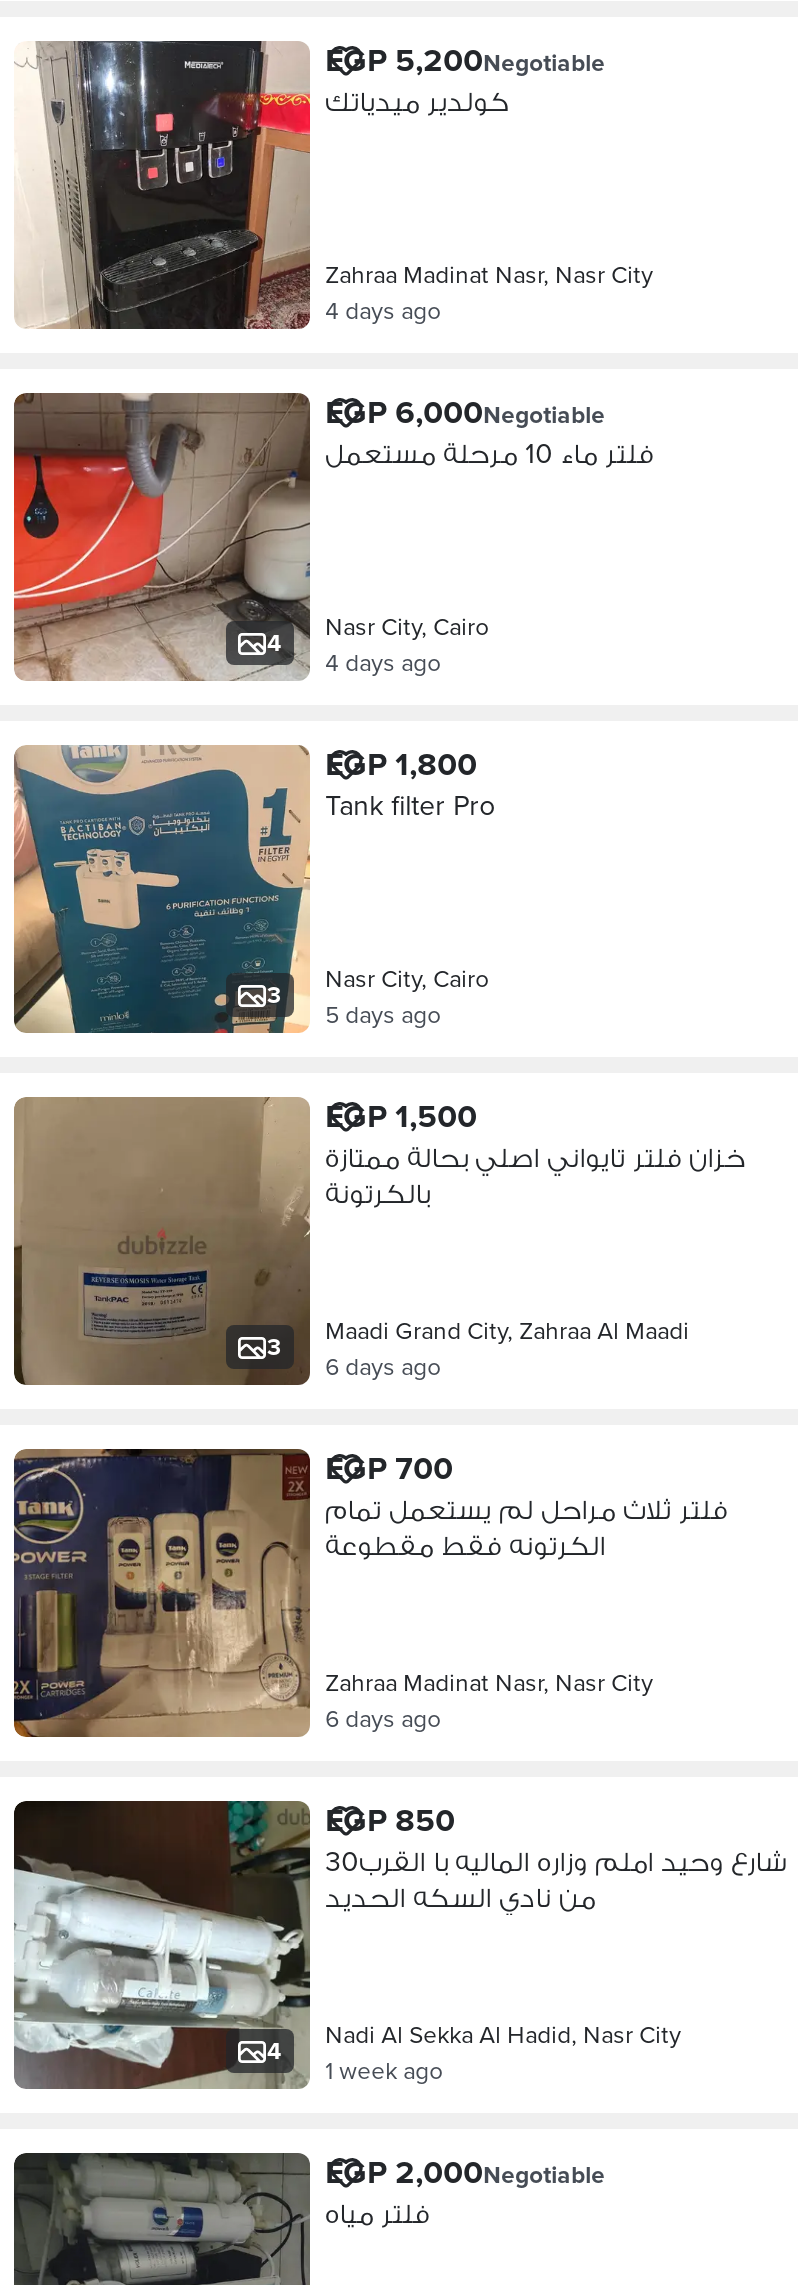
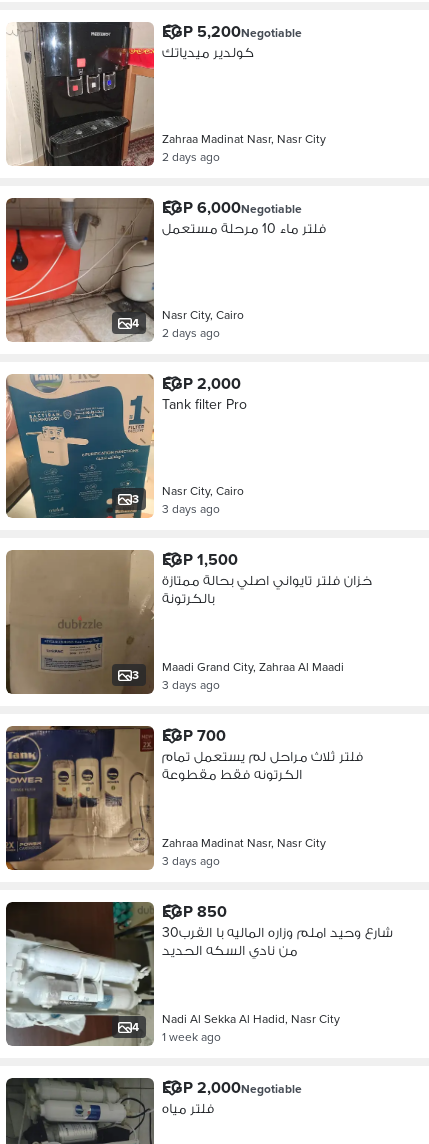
- 4 days ago
+ 2 days ago

- 4 days ago
+ 2 days ago

- EGP 1,800
+ EGP 2,000

- 5 days ago
+ 3 days ago

- 6 days ago
+ 3 days ago

- 6 days ago
+ 3 days ago
